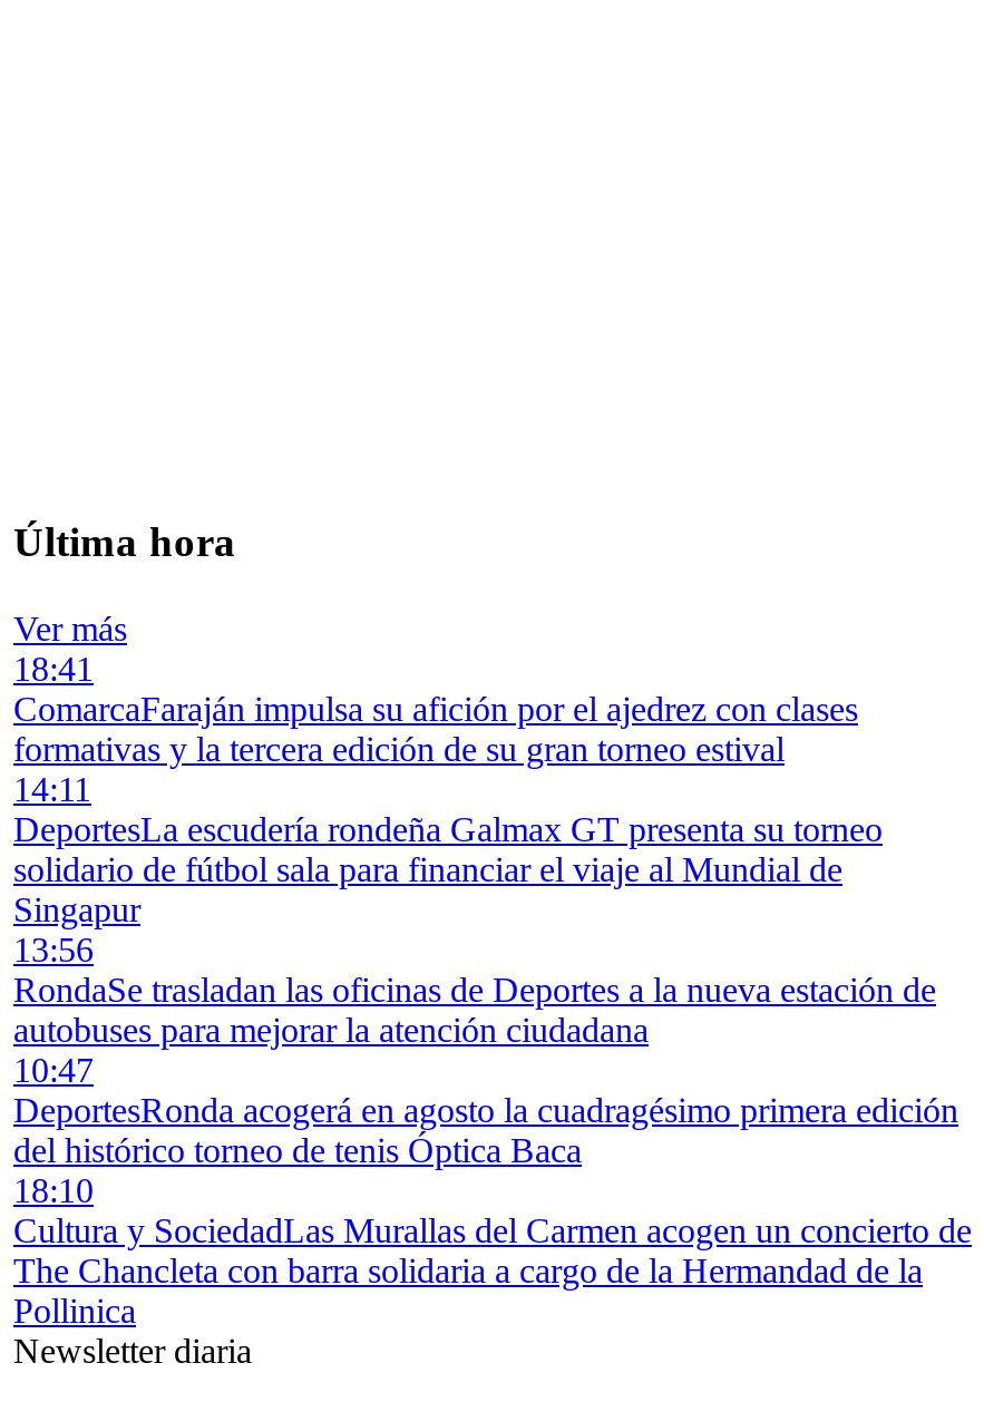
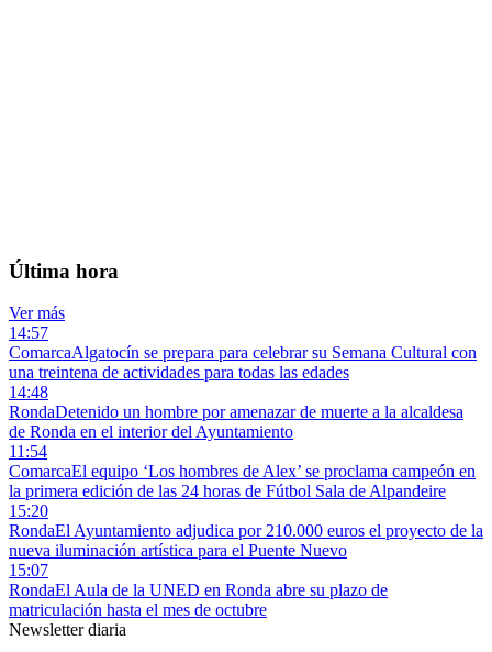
- 18:41
- ComarcaFaraján impulsa su afición por el ajedrez con clases
- formativas y la tercera edición de su gran torneo estival
- 14:11
- DeportesLa escudería rondeña Galmax GT presenta su torneo
- solidario de fútbol sala para financiar el viaje al Mundial de
- Singapur
- 13:56
- RondaSe trasladan las oficinas de Deportes a la nueva estación de
- autobuses para mejorar la atención ciudadana
- 10:47
- DeportesRonda acogerá en agosto la cuadragésimo primera edición
- del histórico torneo de tenis Óptica Baca
- 18:10
- Cultura y SociedadLas Murallas del Carmen acogen un concierto de
- The Chancleta con barra solidaria a cargo de la Hermandad de la
- Pollinica
+ 14:57
+ ComarcaAlgatocín se prepara para celebrar su Semana Cultural con
+ una treintena de actividades para todas las edades
+ 14:48
+ RondaDetenido un hombre por amenazar de muerte a la alcaldesa
+ de Ronda en el interior del Ayuntamiento
+ 11:54
+ ComarcaEl equipo ‘Los hombres de Alex’ se proclama campeón en
+ la primera edición de las 24 horas de Fútbol Sala de Alpandeire
+ 15:20
+ RondaEl Ayuntamiento adjudica por 210.000 euros el proyecto de la
+ nueva iluminación artística para el Puente Nuevo
+ 15:07
+ RondaEl Aula de la UNED en Ronda abre su plazo de
+ matriculación hasta el mes de octubre
